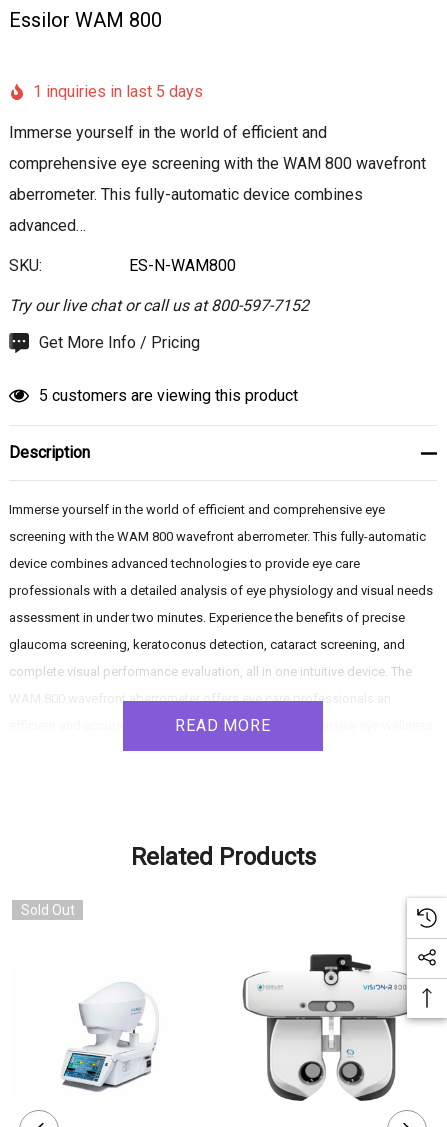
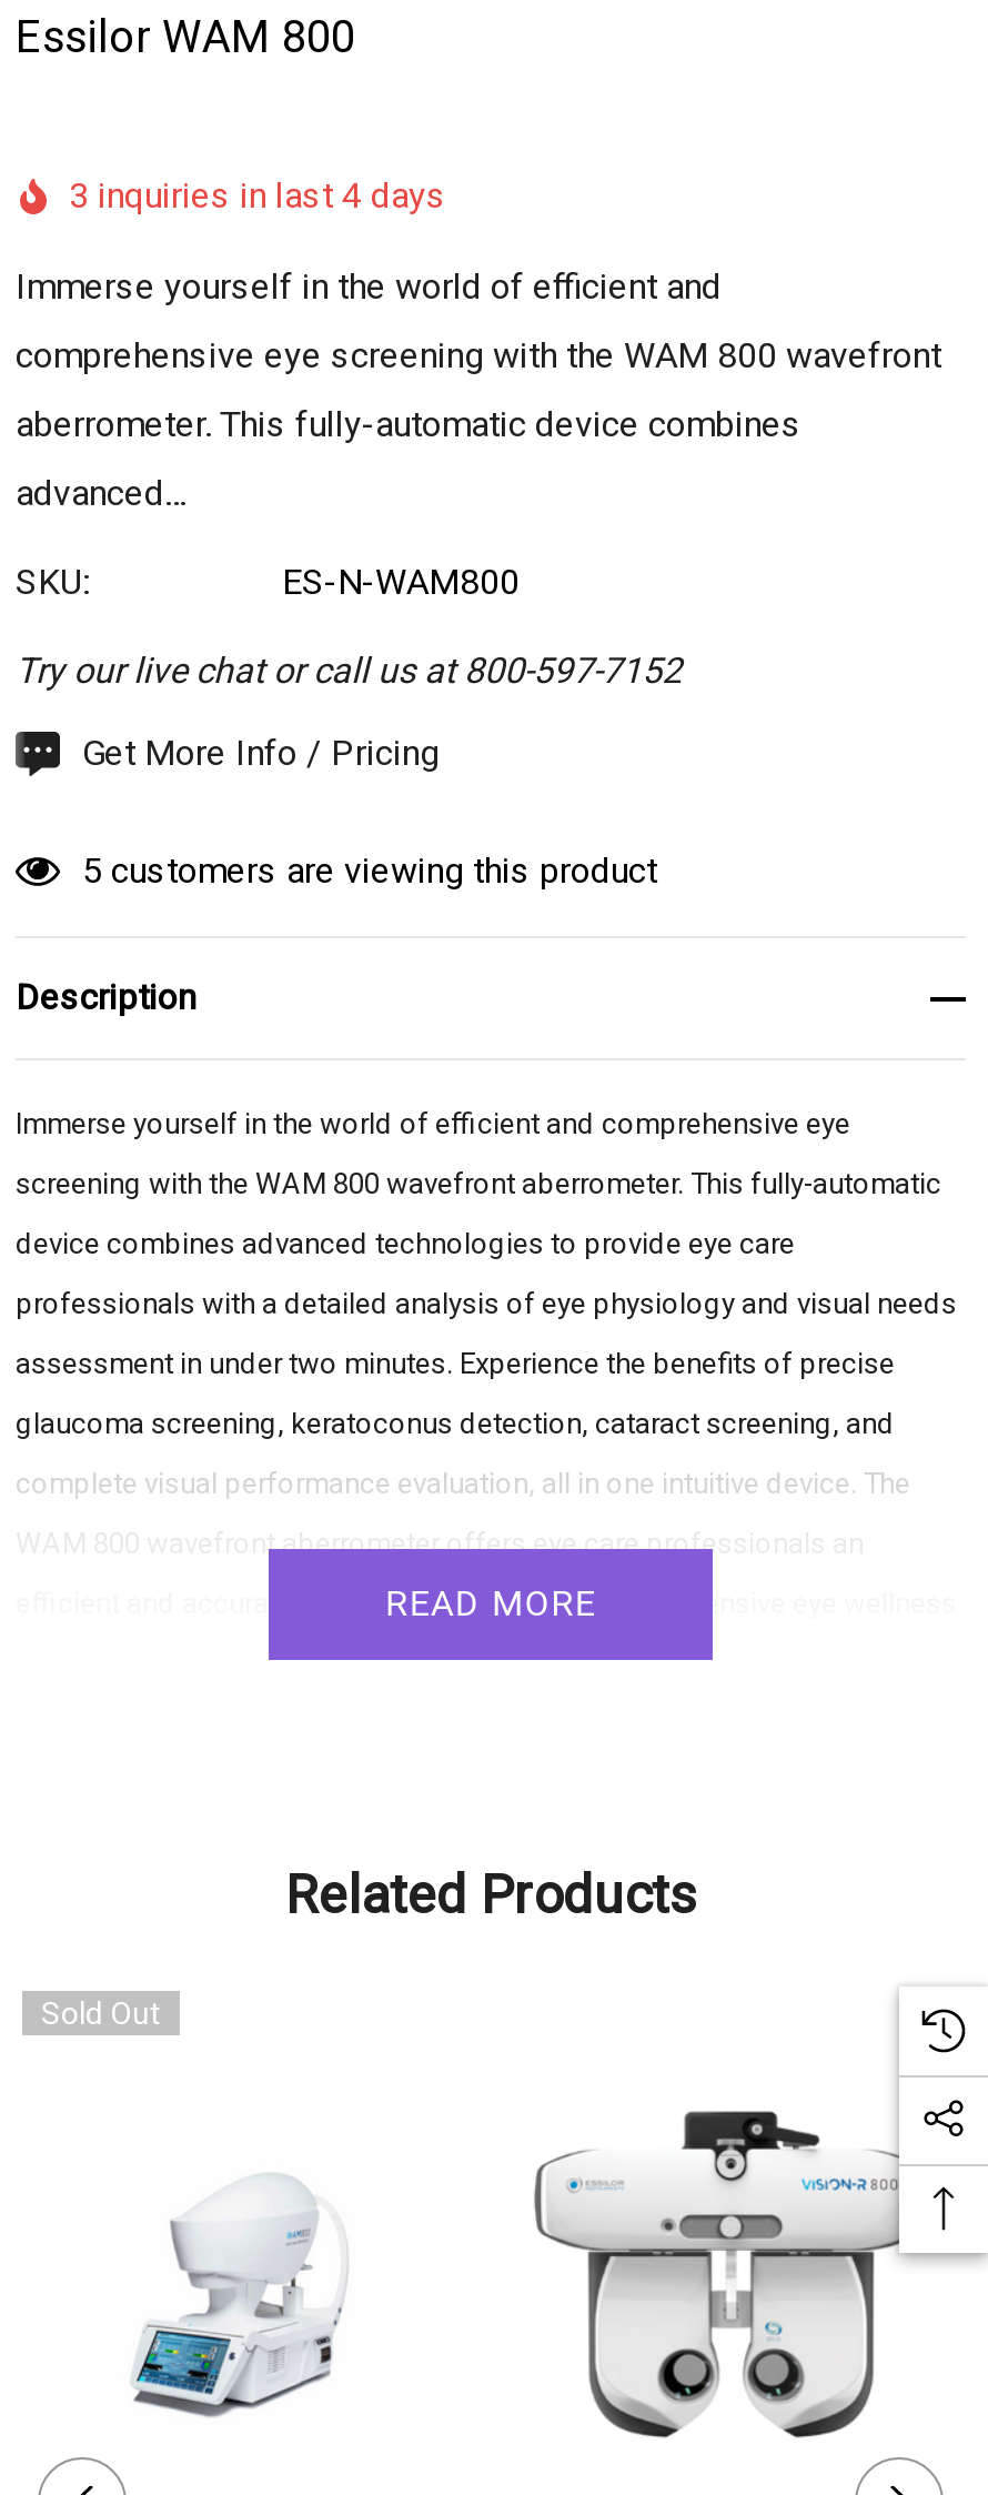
- 1 inquiries in last 5 days
+ 3 inquiries in last 4 days
